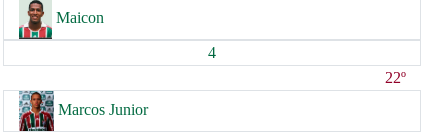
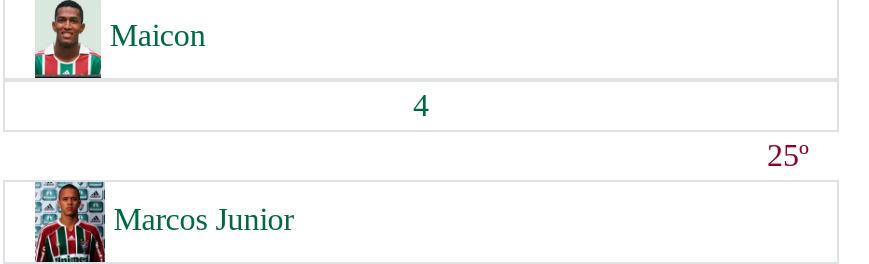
- 22º
+ 25º
